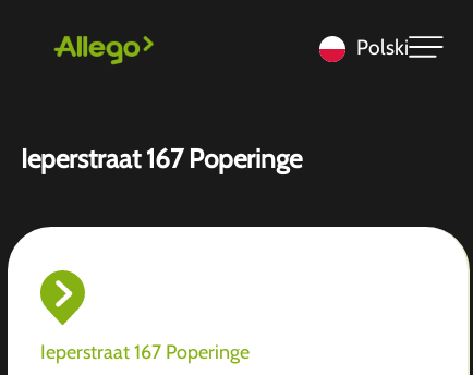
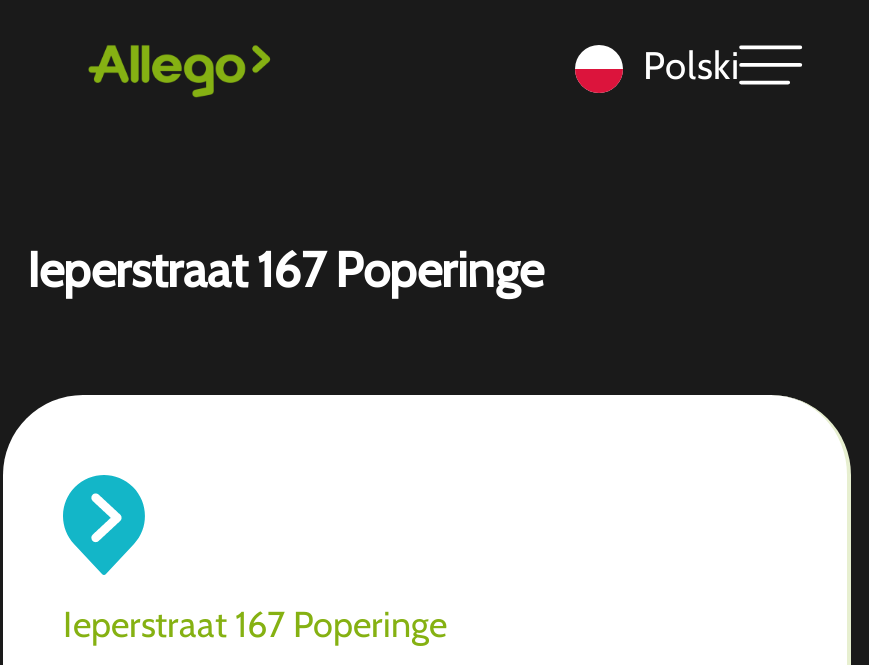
- [image]
+ [image]
